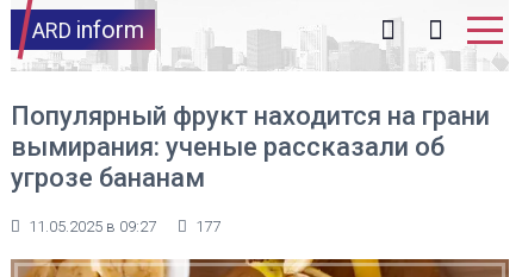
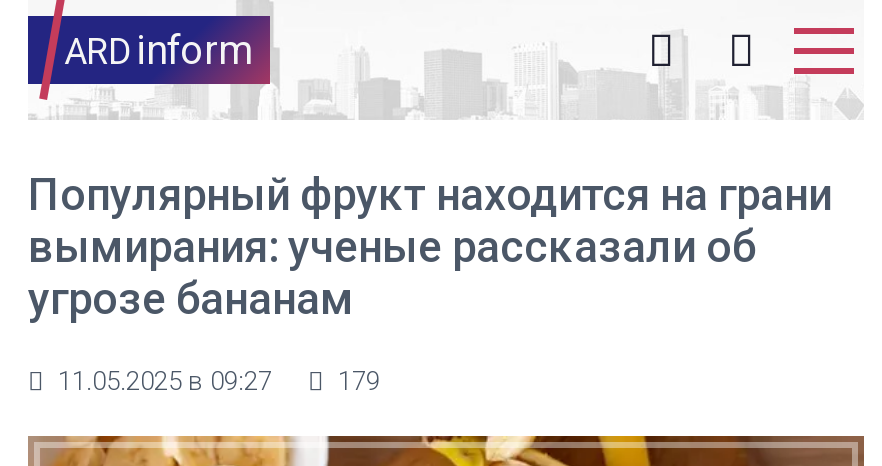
- 177
+ 179
